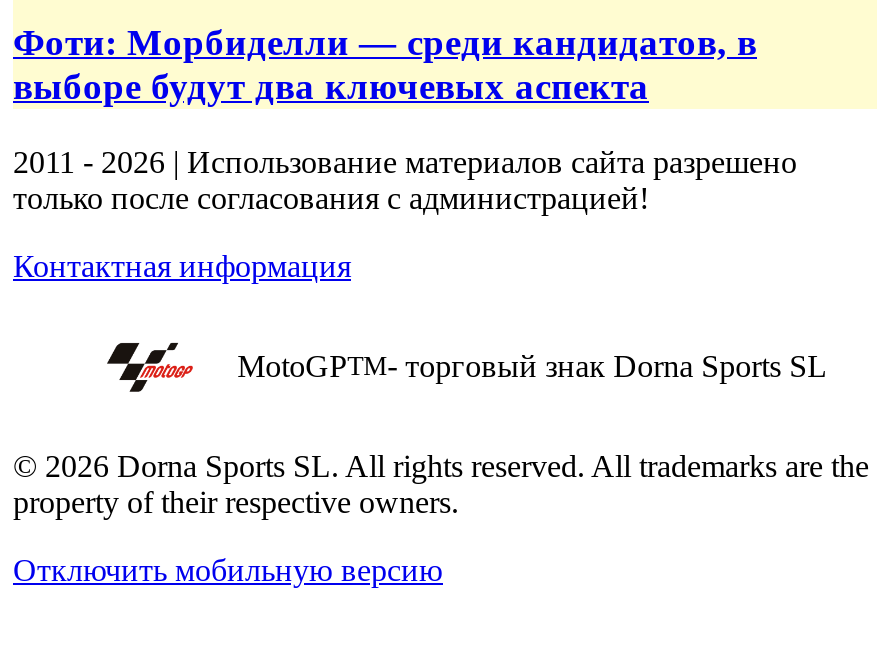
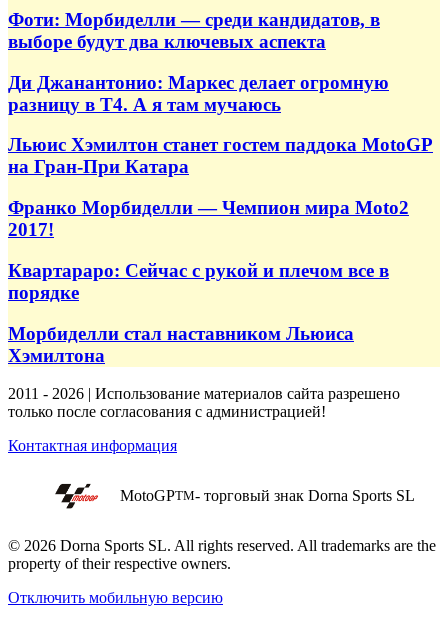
+ Ди Джанантонио: Маркес делает огромную
+ разницу в T4. А я там мучаюсь
+ Льюис Хэмилтон станет гостем паддока MotoGP
+ на Гран-При Катара
+ Франко Морбиделли — Чемпион мира Moto2
+ 2017!
+ Квартараро: Сейчас с рукой и плечом все в
+ порядке
+ Морбиделли стал наставником Льюиса
+ Хэмилтона
